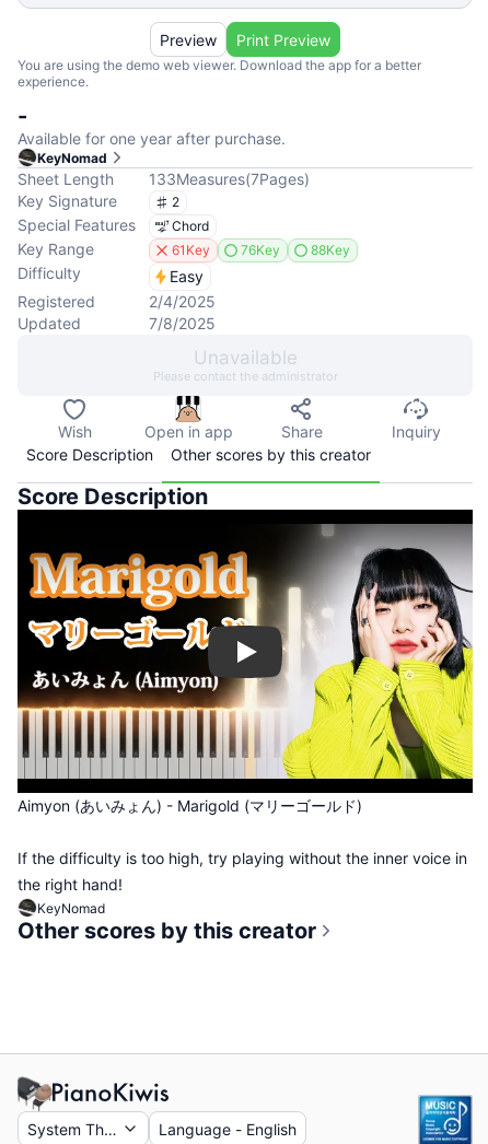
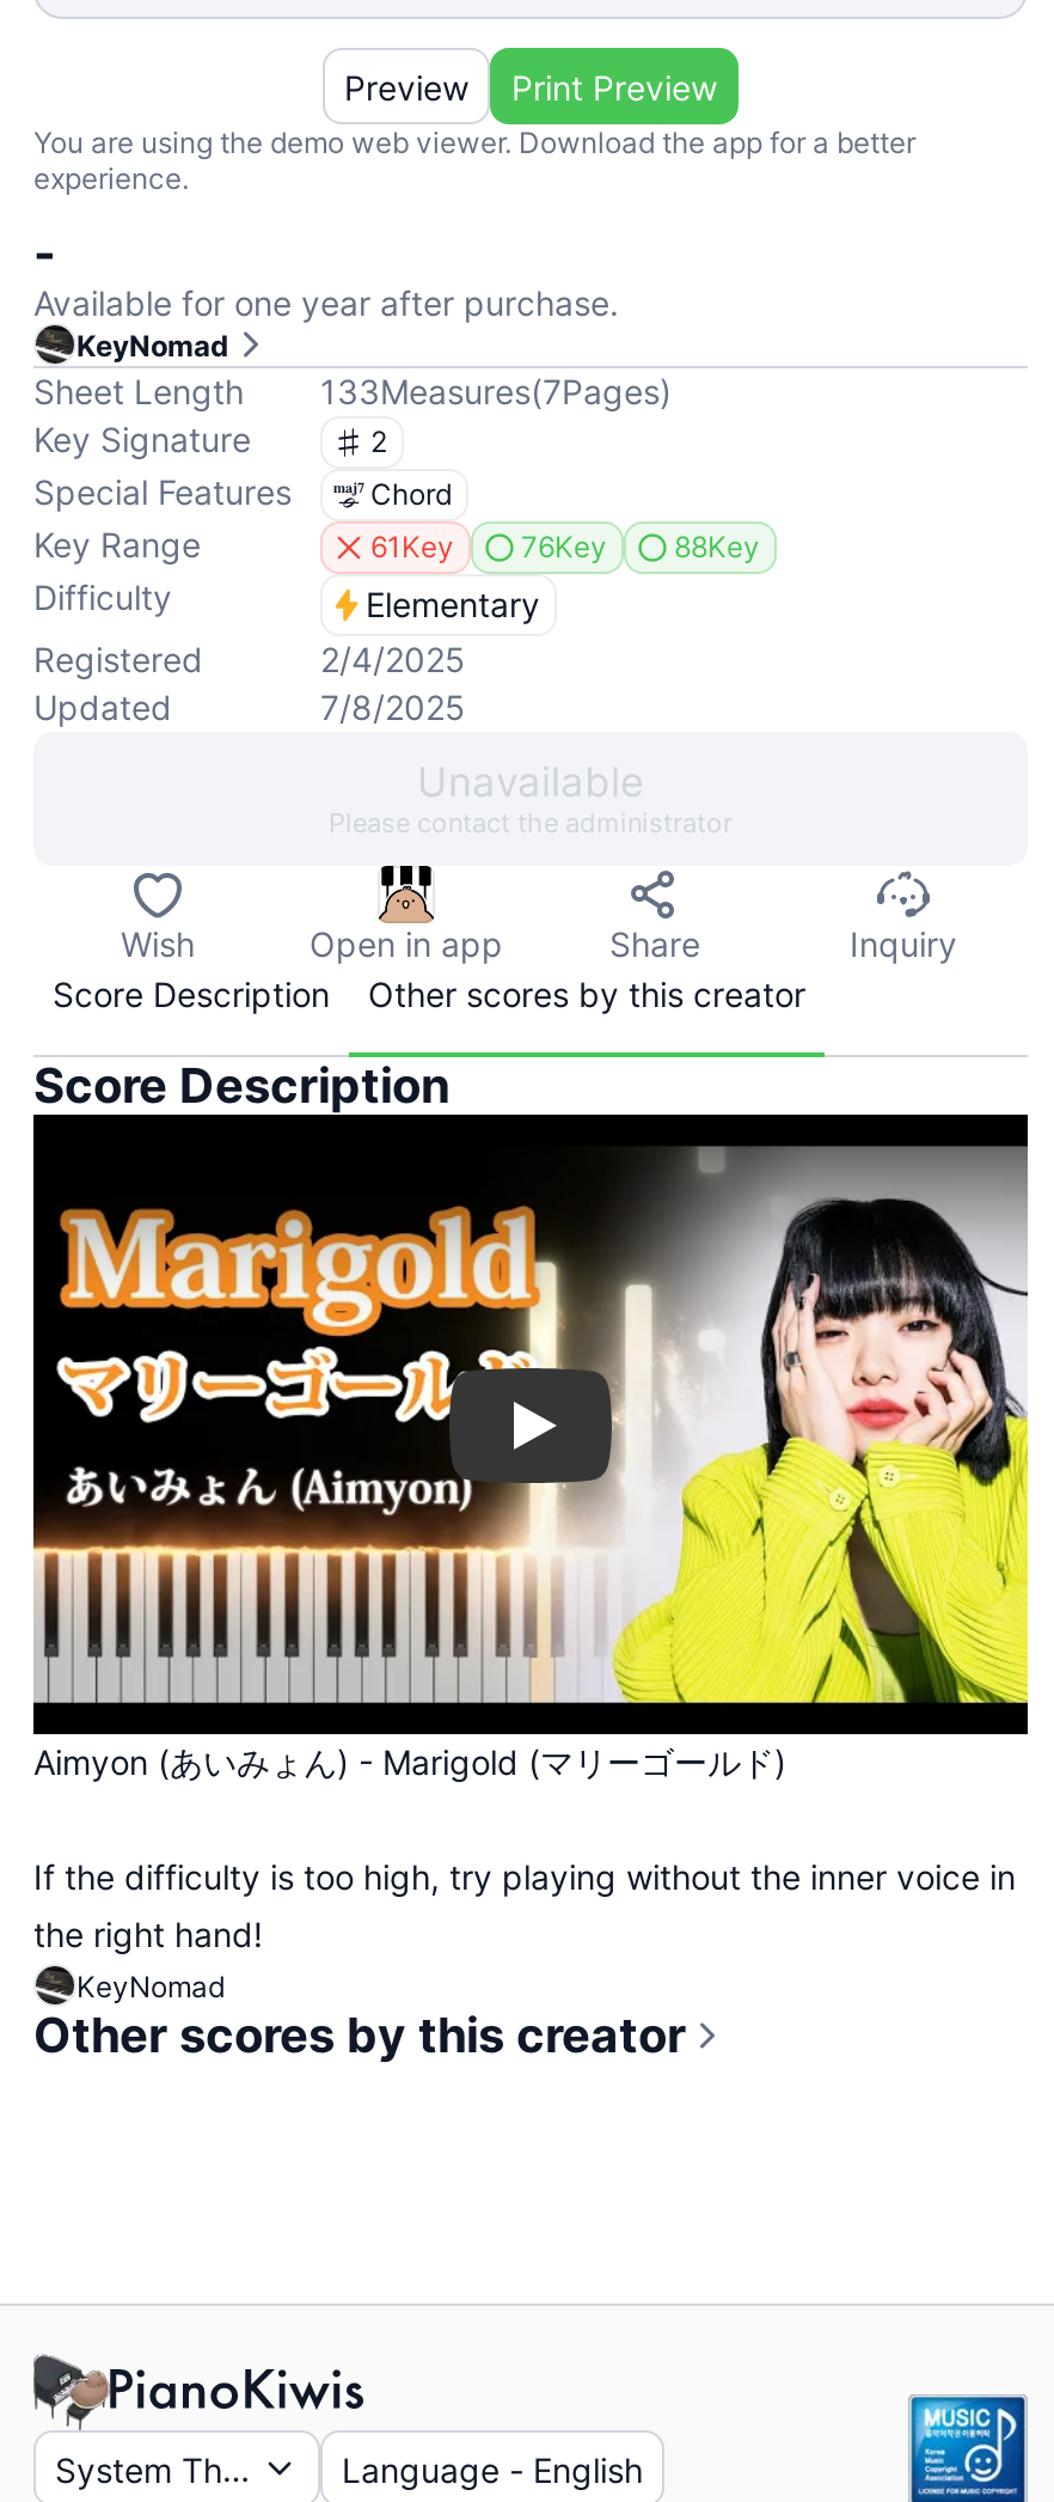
- Easy
+ Elementary
